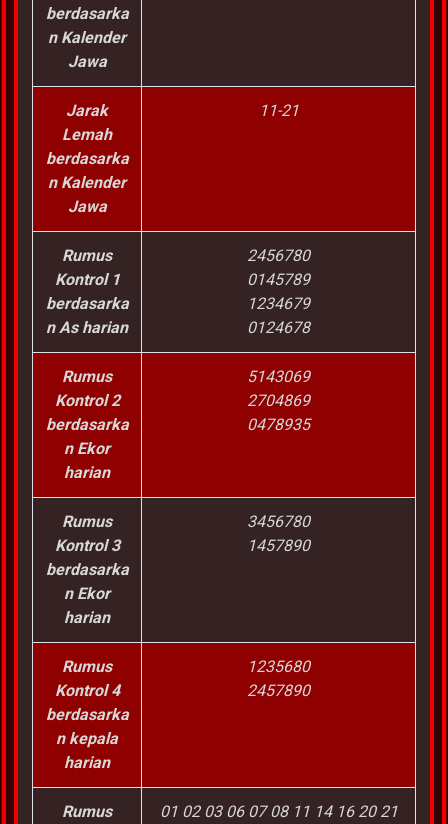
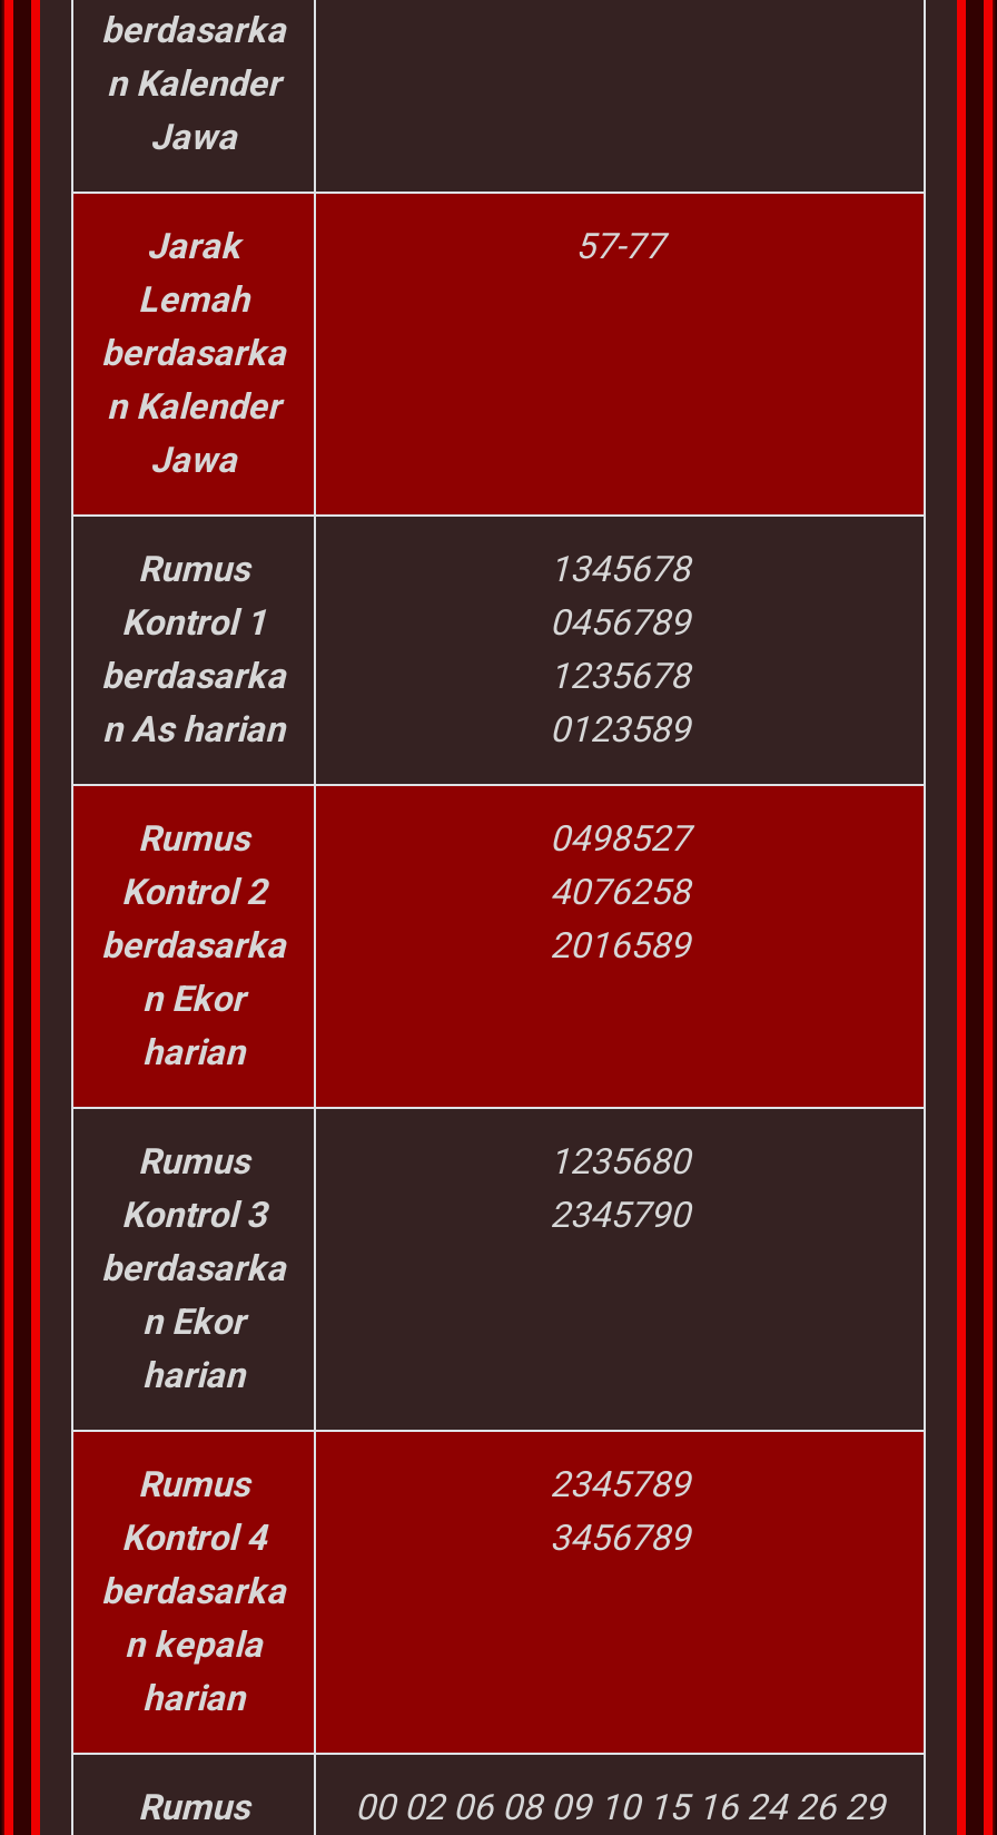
- 11-21
+ 57-77

- 2456780
+ 1345678

- 0145789
+ 0456789

- 1234679
+ 1235678

- 0124678
+ 0123589

- 5143069
+ 0498527

- 2704869
+ 4076258

- 0478935
+ 2016589

- 3456780
+ 1235680

- 1457890
+ 2345790

- 1235680
+ 2345789

- 2457890
+ 3456789

- 01 02 03 06 07 08 11 14 16 20 21
+ 00 02 06 08 09 10 15 16 24 26 29
